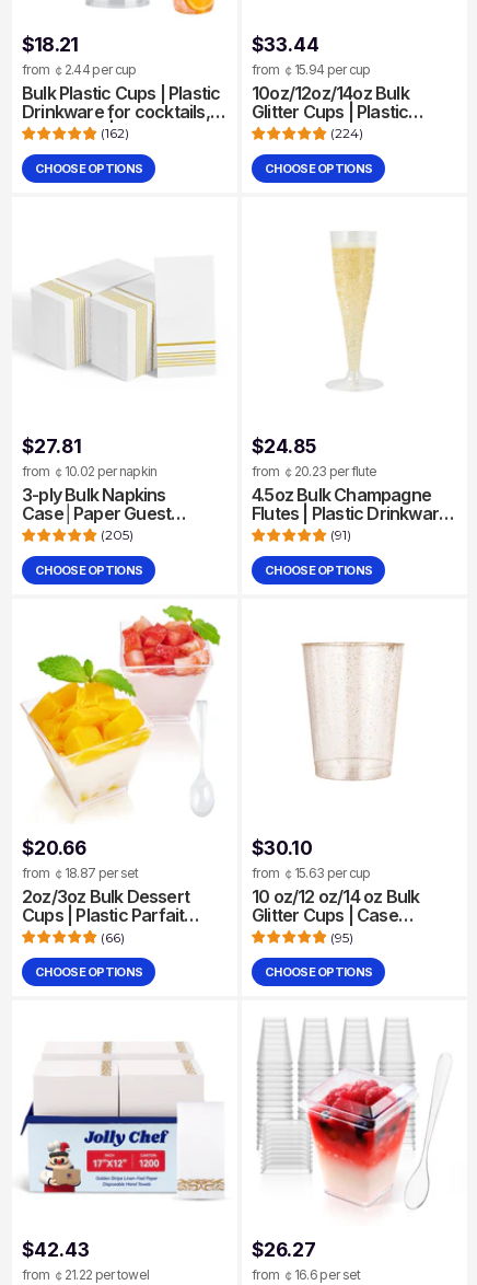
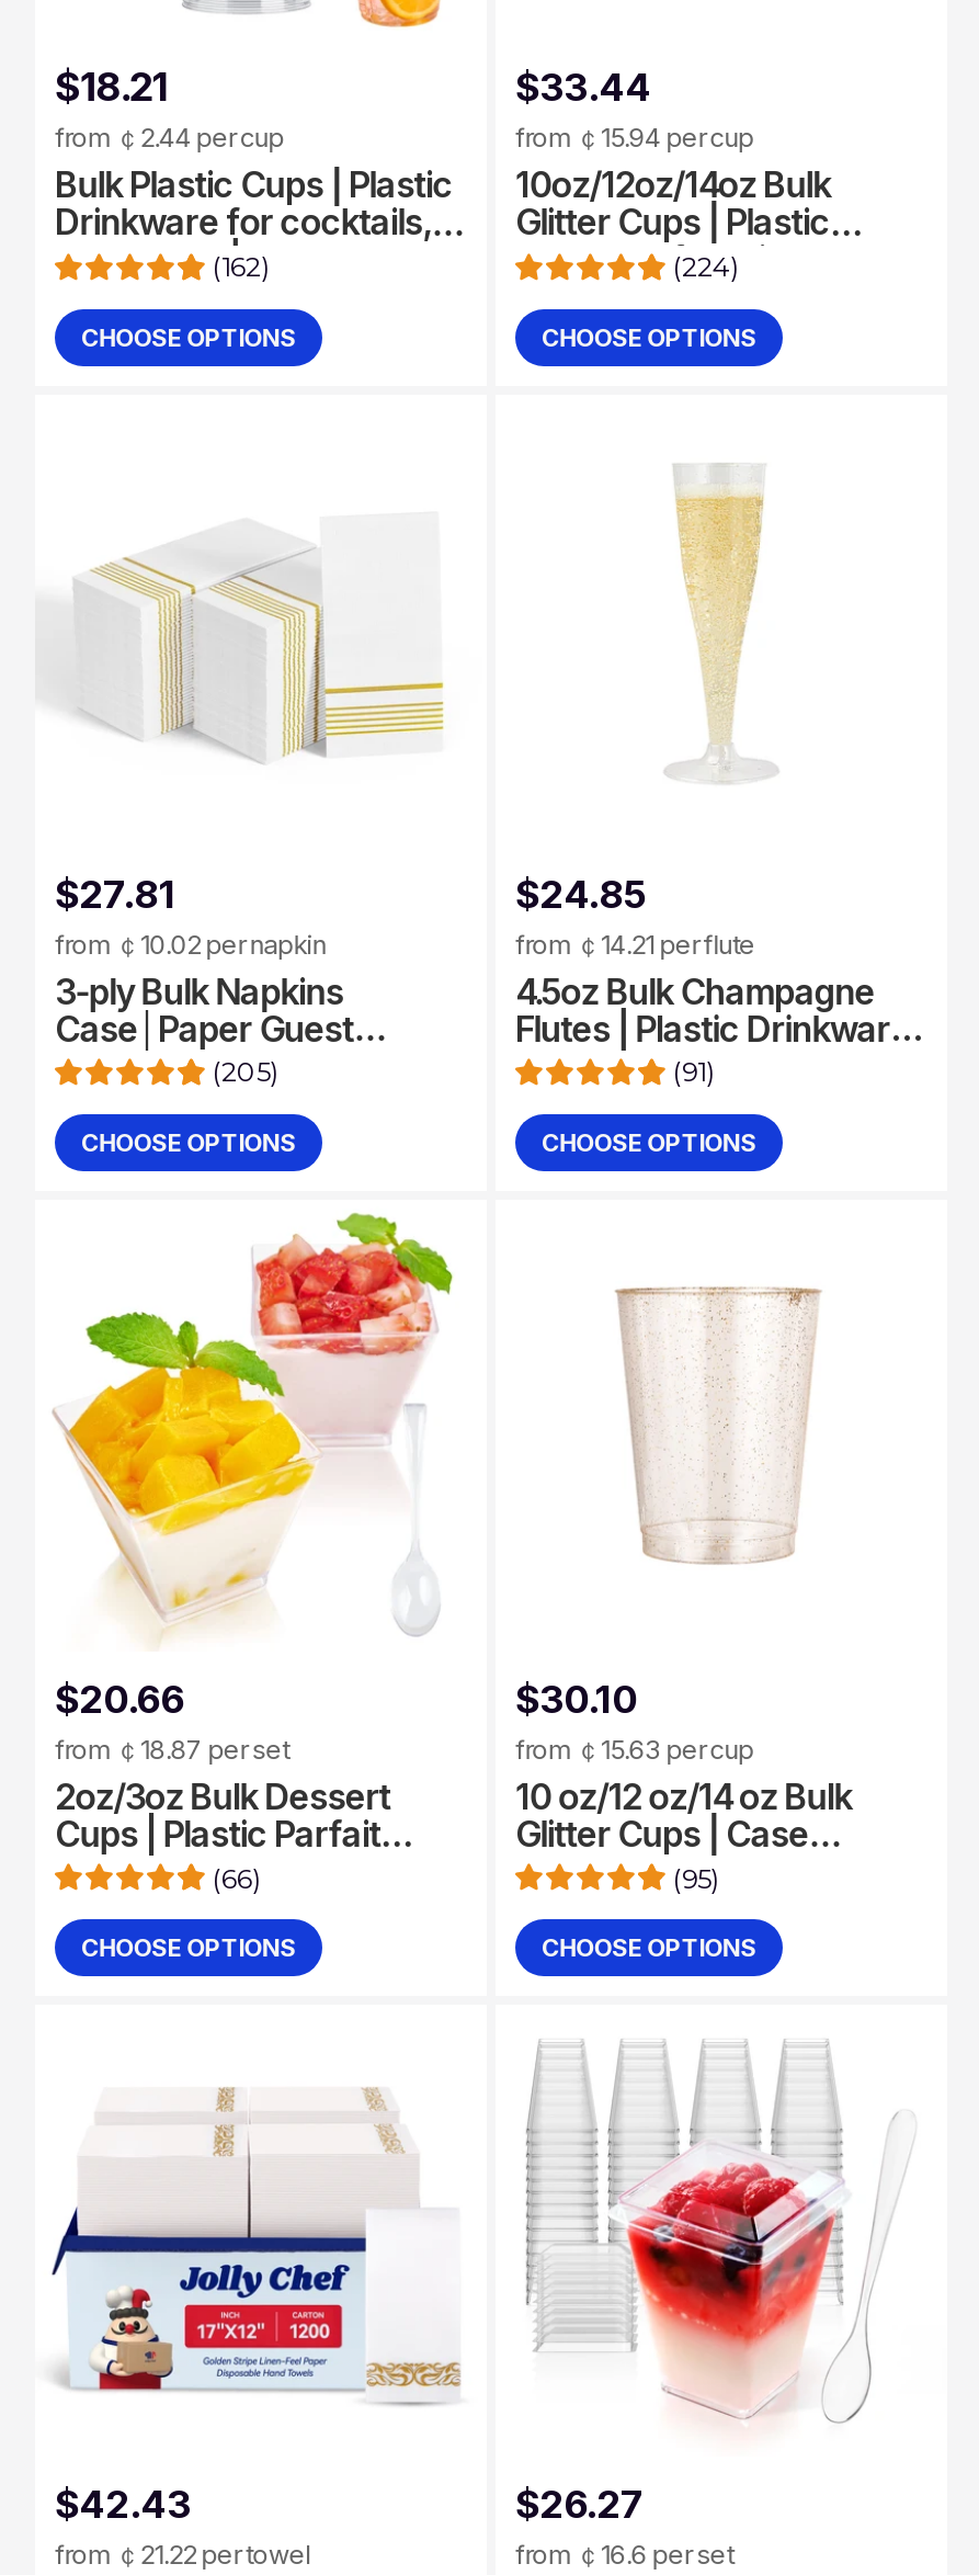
- from ￠20.23 per flute
+ from ￠14.21 per flute
